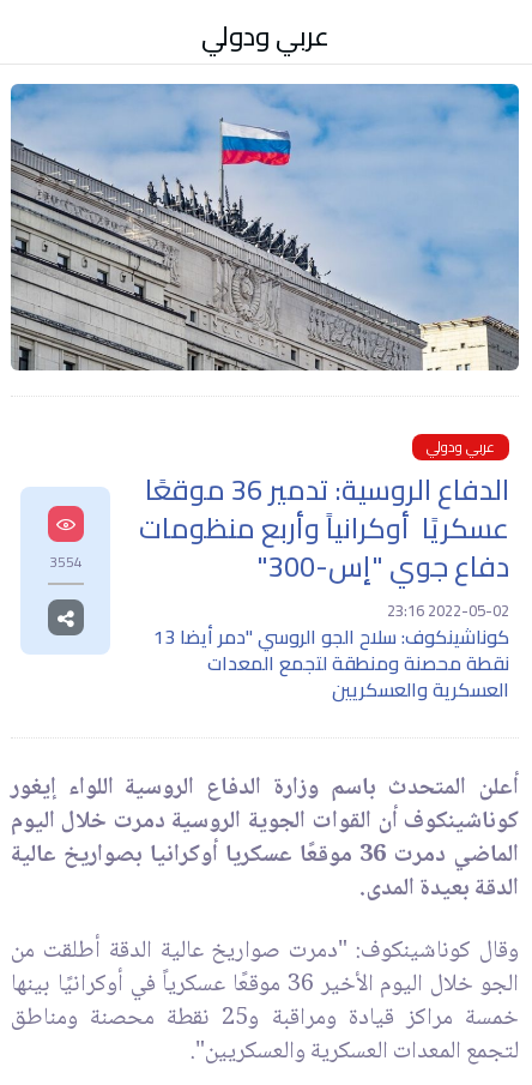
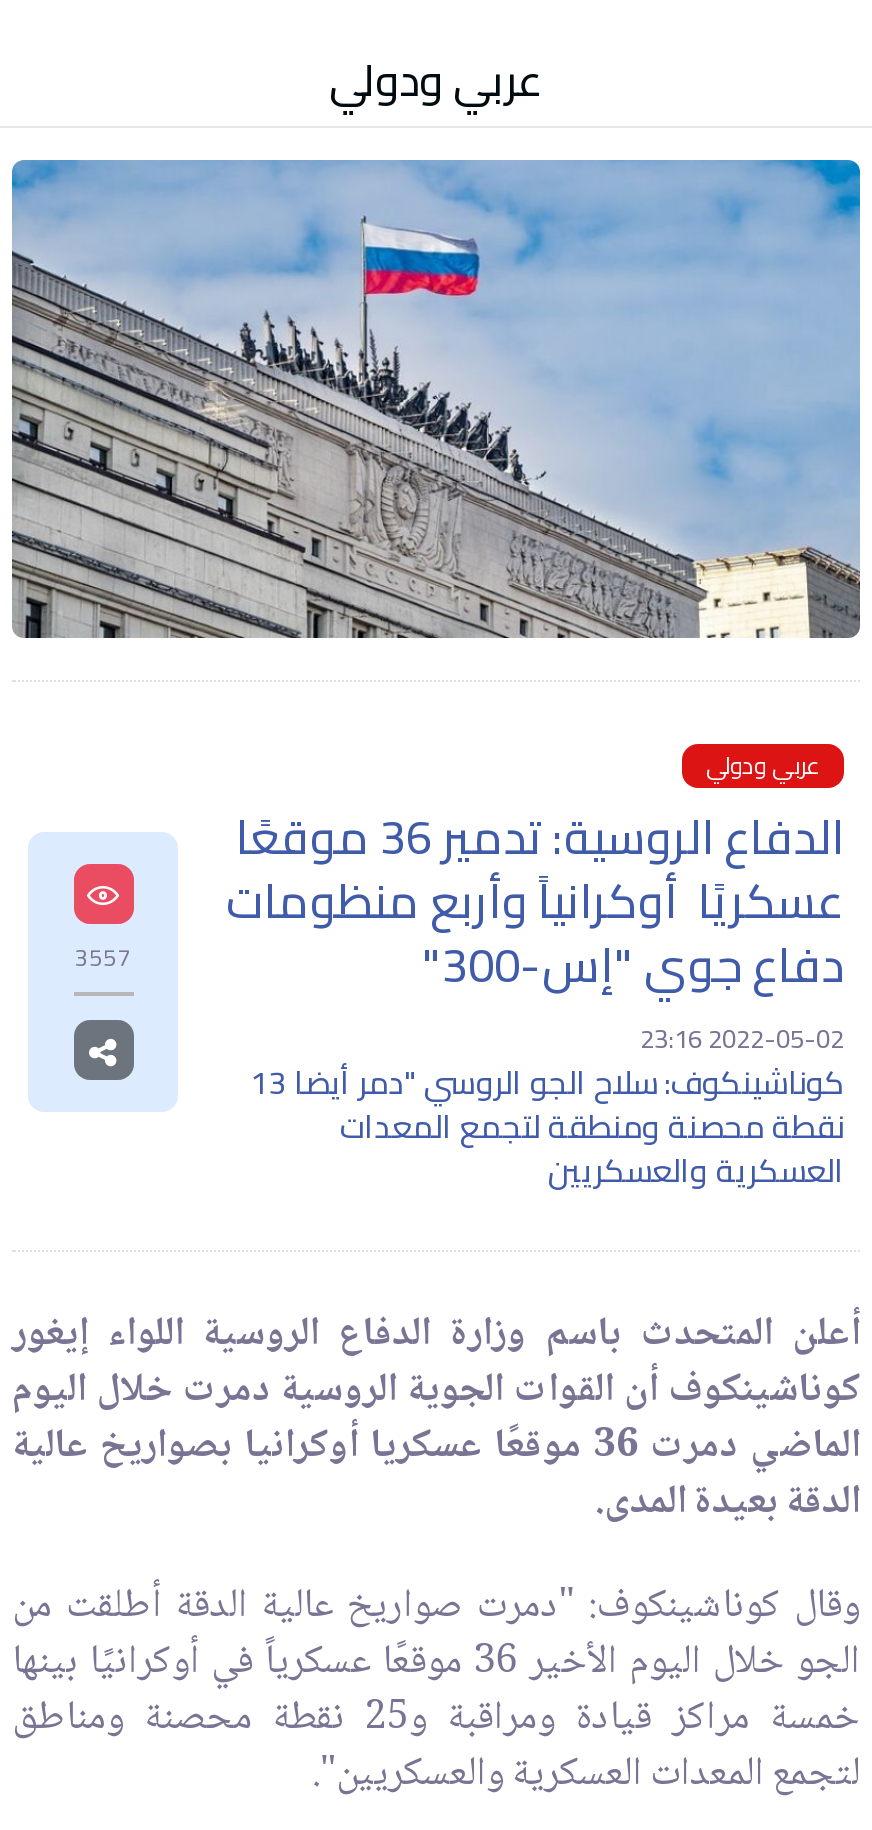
- 3554
+ 3557
